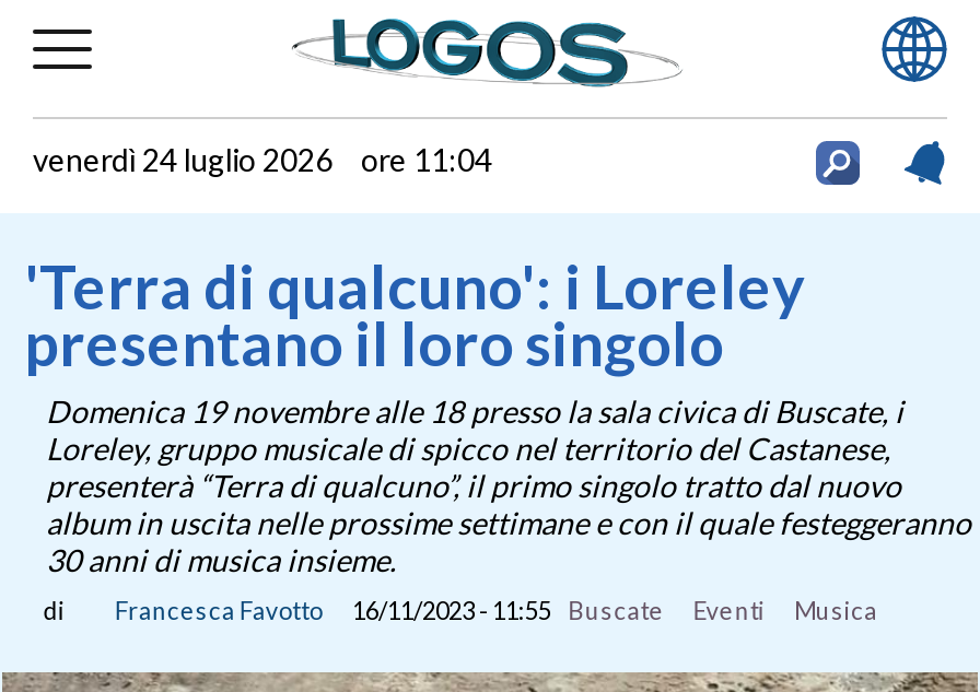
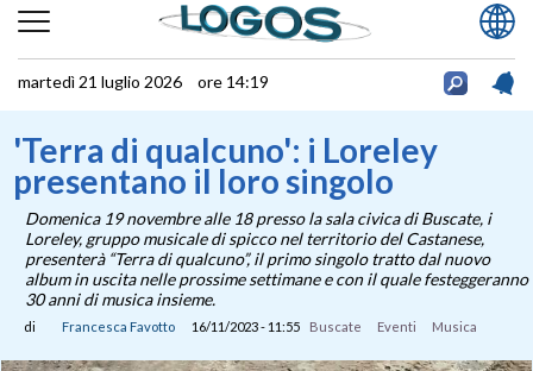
- venerdì 24 luglio 2026 ore 11:04
+ martedì 21 luglio 2026 ore 14:19
